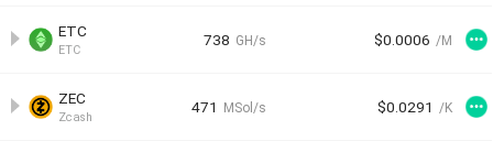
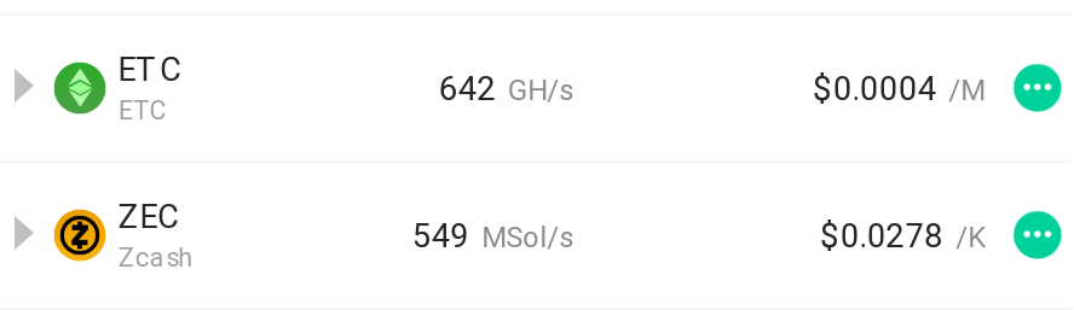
- 738 GH/s
+ 642 GH/s

- $0.0006 /M
+ $0.0004 /M

- 471 MSol/s
+ 549 MSol/s

- $0.0291 /K
+ $0.0278 /K
